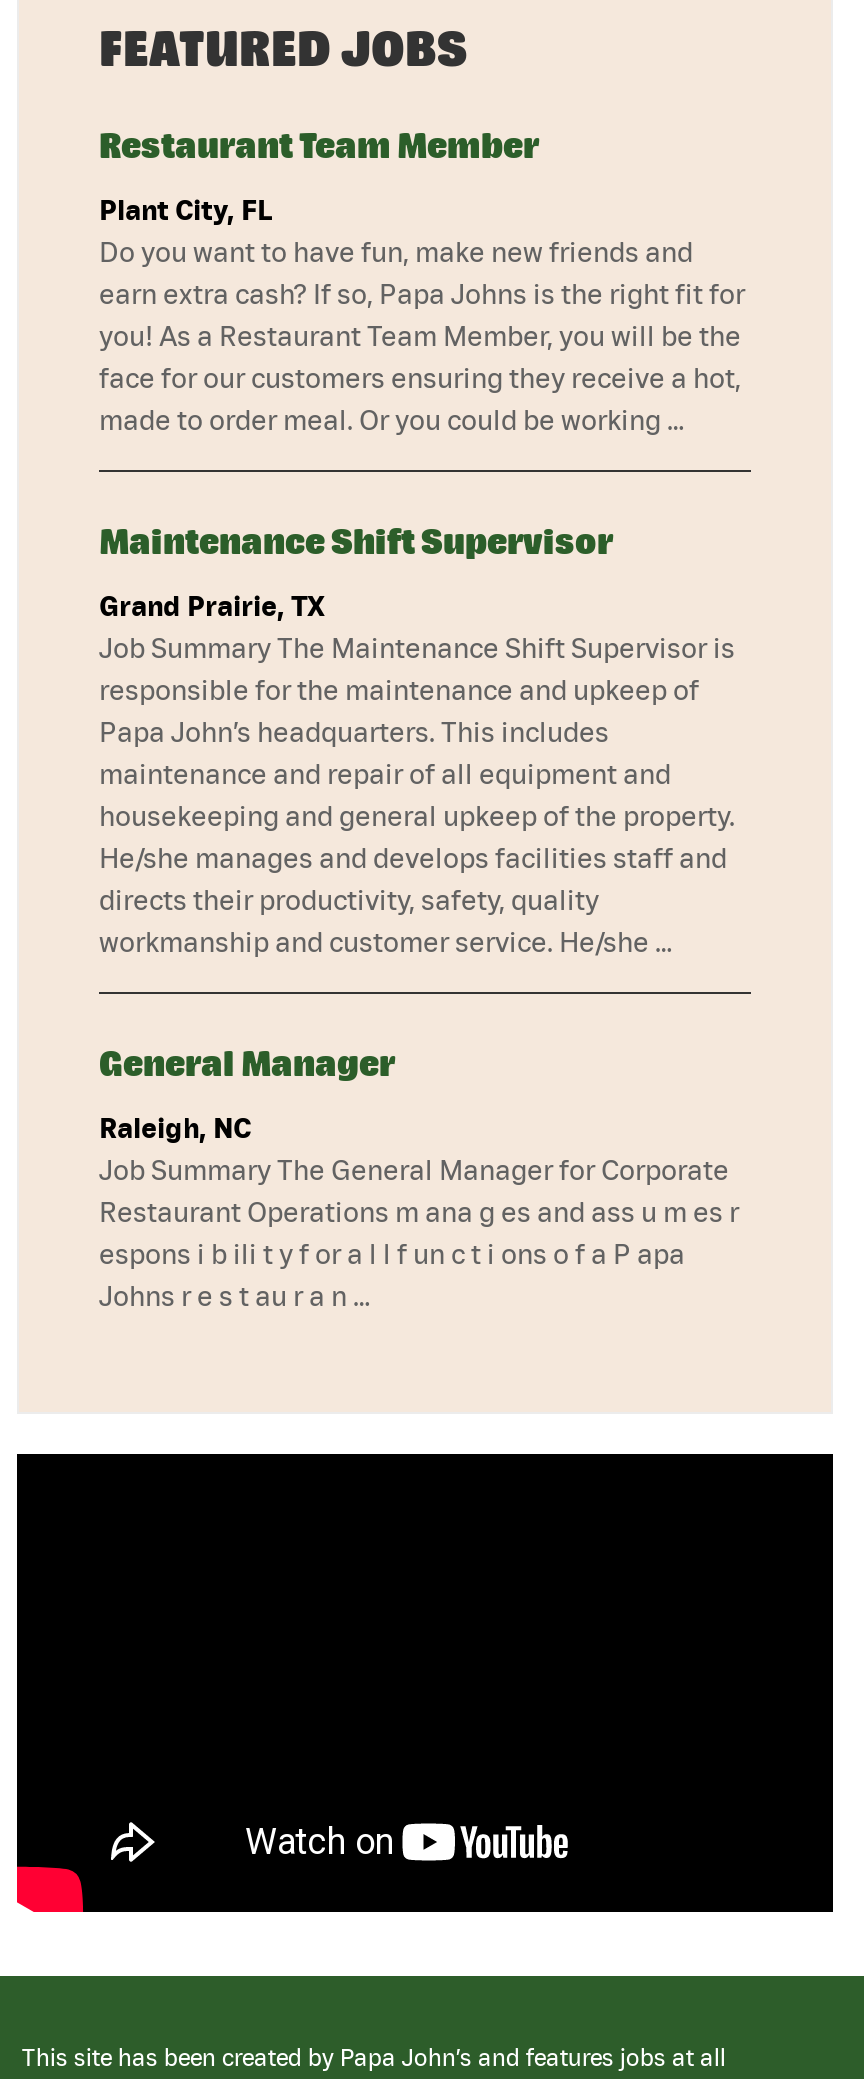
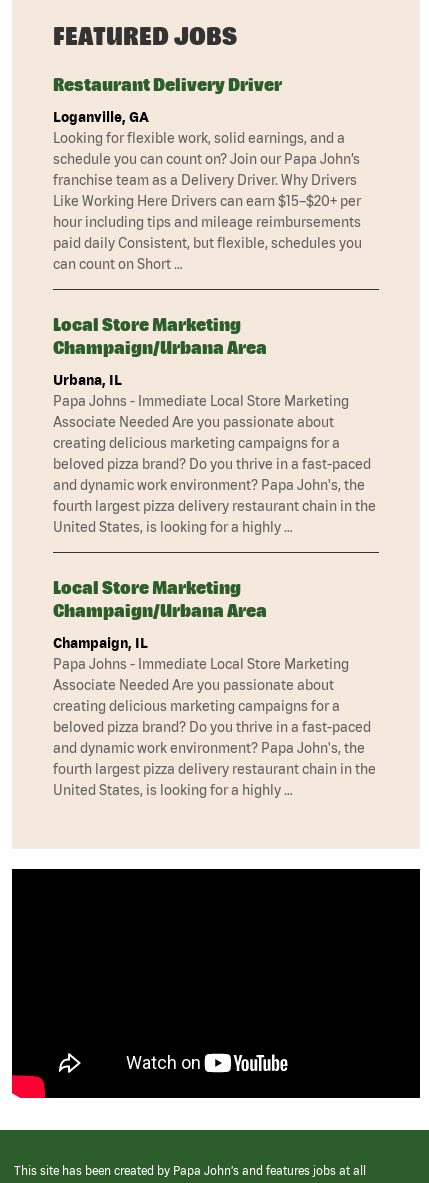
- Restaurant Team Member
+ Restaurant Delivery Driver

- Plant City, FL
- Do you want to have fun, make new friends and
- earn extra cash? If so, Papa Johns is the right fit for
- you! As a Restaurant Team Member, you will be the
- face for our customers ensuring they receive a hot,
- made to order meal. Or you could be working …
+ Loganville, GA
+ Looking for flexible work, solid earnings, and a
+ schedule you can count on? Join our Papa John’s
+ franchise team as a Delivery Driver. Why Drivers
+ Like Working Here Drivers can earn $15–$20+ per
+ hour including tips and mileage reimbursements
+ paid daily Consistent, but flexible, schedules you
+ can count on Short …

- Maintenance Shift Supervisor
+ Local Store Marketing
+ Champaign/Urbana Area

- Grand Prairie, TX
- Job Summary The Maintenance Shift Supervisor is
- responsible for the maintenance and upkeep of
- Papa John’s headquarters. This includes
- maintenance and repair of all equipment and
- housekeeping and general upkeep of the property.
- He/she manages and develops facilities staff and
- directs their productivity, safety, quality
- workmanship and customer service. He/she …
+ Urbana, IL
+ Papa Johns - Immediate Local Store Marketing
+ Associate Needed Are you passionate about
+ creating delicious marketing campaigns for a
+ beloved pizza brand? Do you thrive in a fast-paced
+ and dynamic work environment? Papa John's, the
+ fourth largest pizza delivery restaurant chain in the
+ United States, is looking for a highly …

- General Manager
+ Local Store Marketing
+ Champaign/Urbana Area

- Raleigh, NC
- Job Summary The General Manager for Corporate
- Restaurant Operations m ana g es and ass u m es r
- espons i b ili t y f or a l l f un c t i ons o f a P apa
- Johns r e s t au r a n …
+ Champaign, IL
+ Papa Johns - Immediate Local Store Marketing
+ Associate Needed Are you passionate about
+ creating delicious marketing campaigns for a
+ beloved pizza brand? Do you thrive in a fast-paced
+ and dynamic work environment? Papa John's, the
+ fourth largest pizza delivery restaurant chain in the
+ United States, is looking for a highly …
